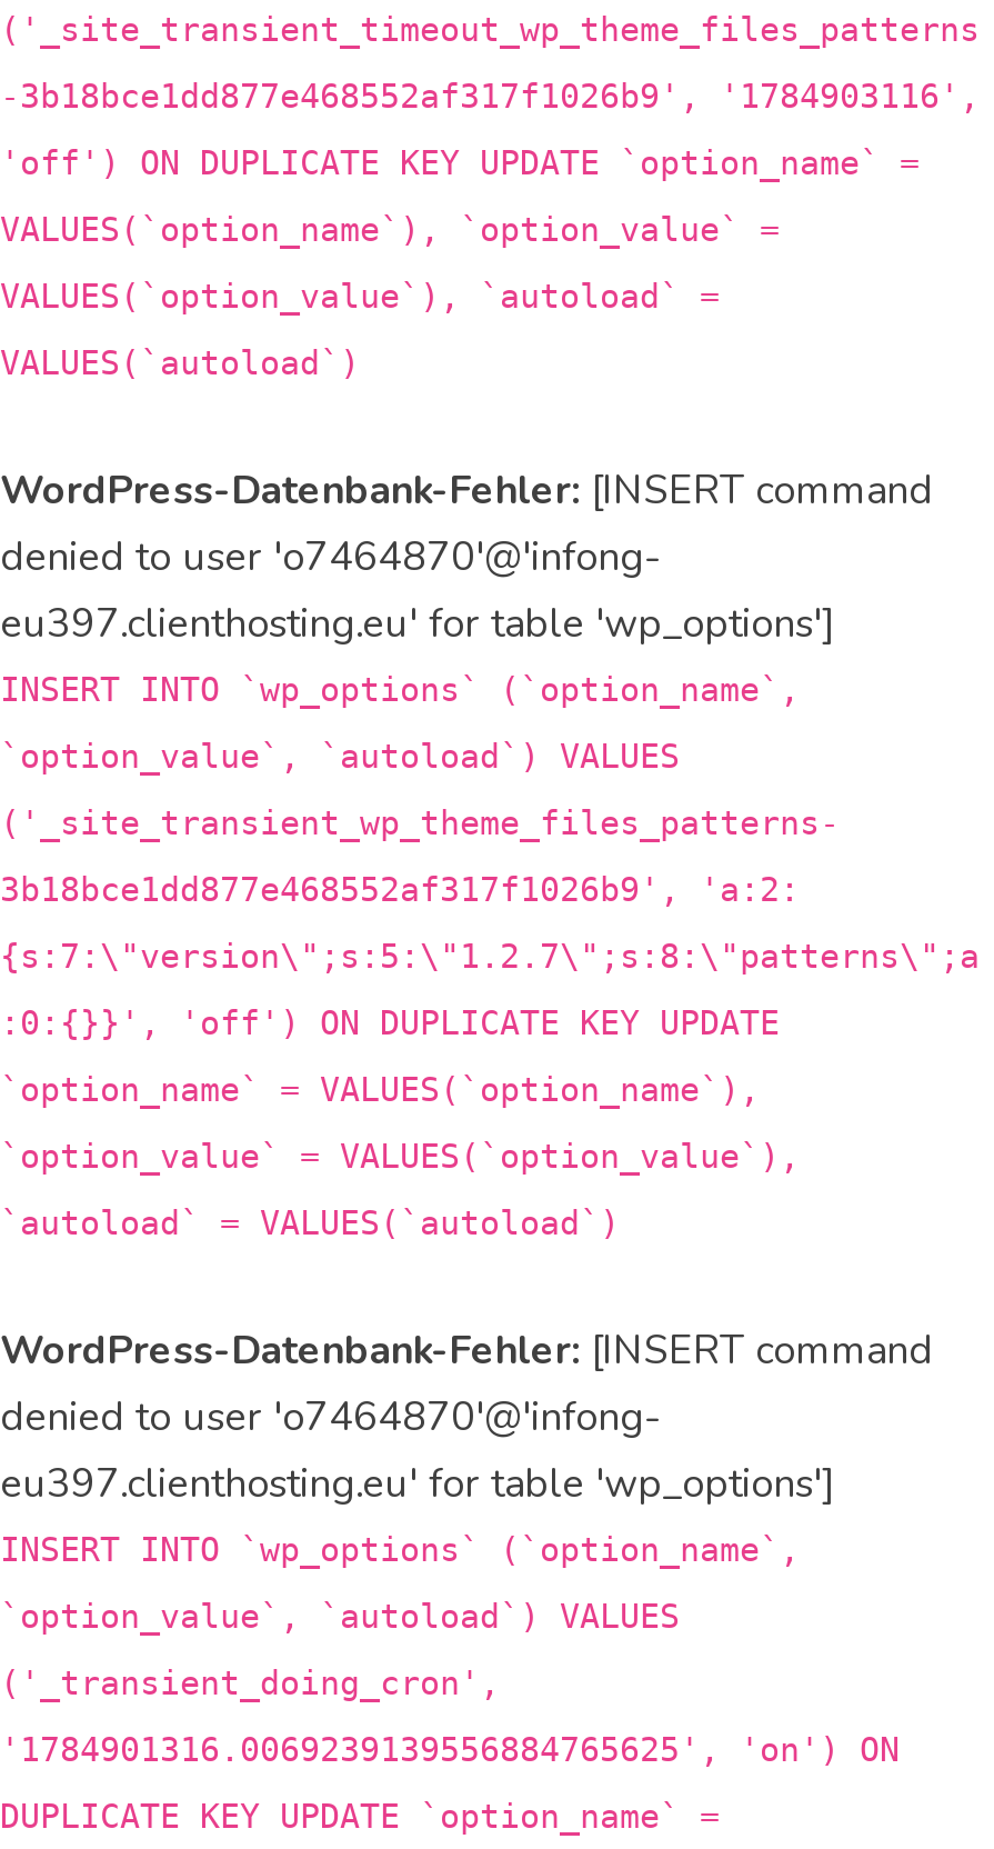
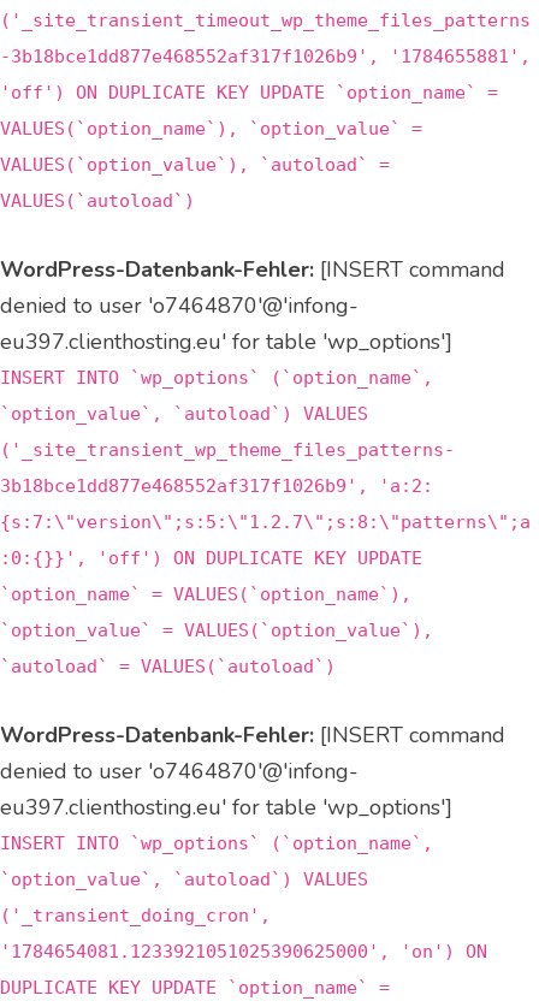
- -3b18bce1dd877e468552af317f1026b9', '1784903116',
+ -3b18bce1dd877e468552af317f1026b9', '1784655881',

- '1784901316.0069239139556884765625', 'on') ON
+ '1784654081.1233921051025390625000', 'on') ON
